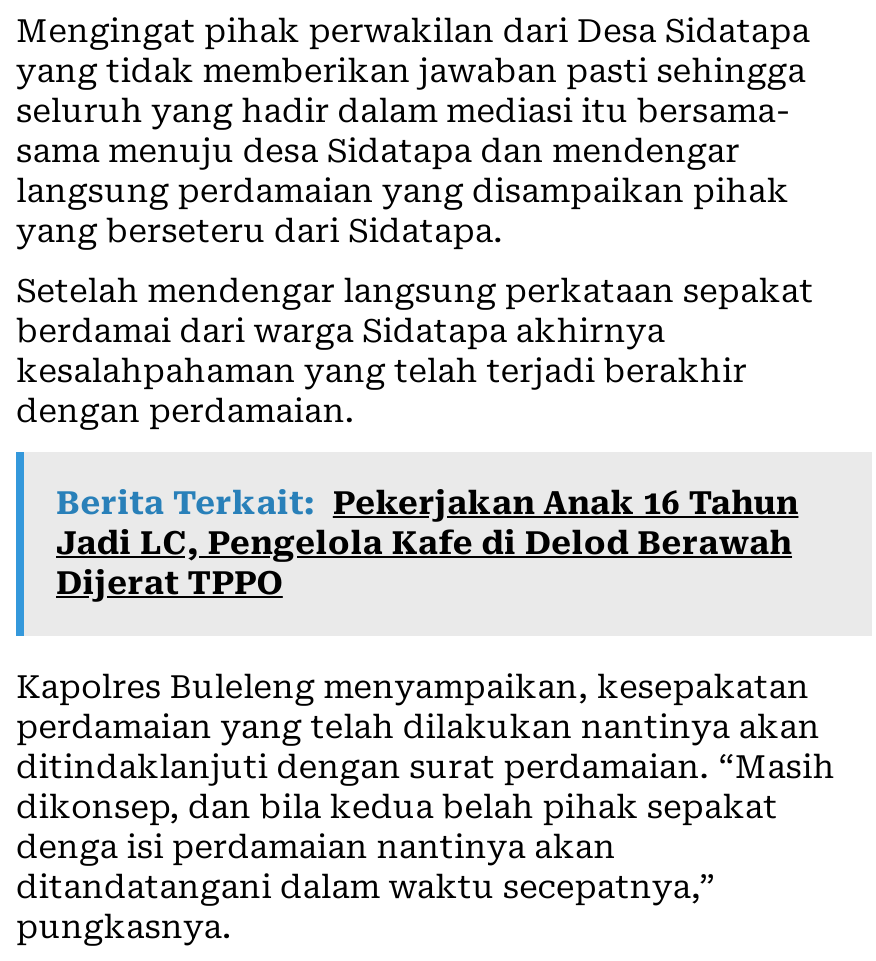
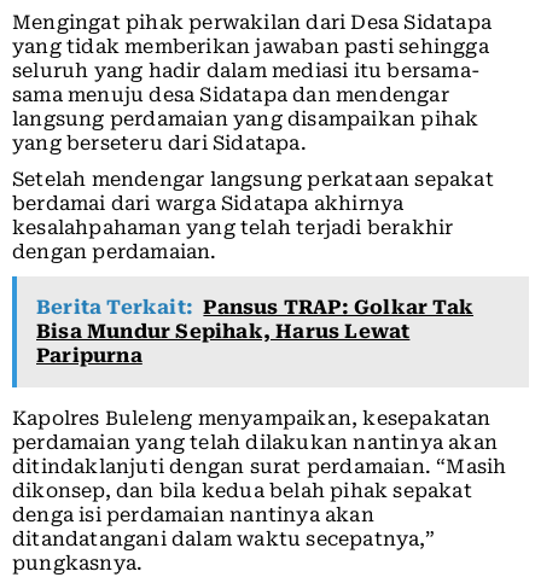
- Berita Terkait: Pekerjakan Anak 16 Tahun
- Jadi LC, Pengelola Kafe di Delod Berawah
- Dijerat TPPO
+ Berita Terkait: Pansus TRAP: Golkar Tak
+ Bisa Mundur Sepihak, Harus Lewat
+ Paripurna
